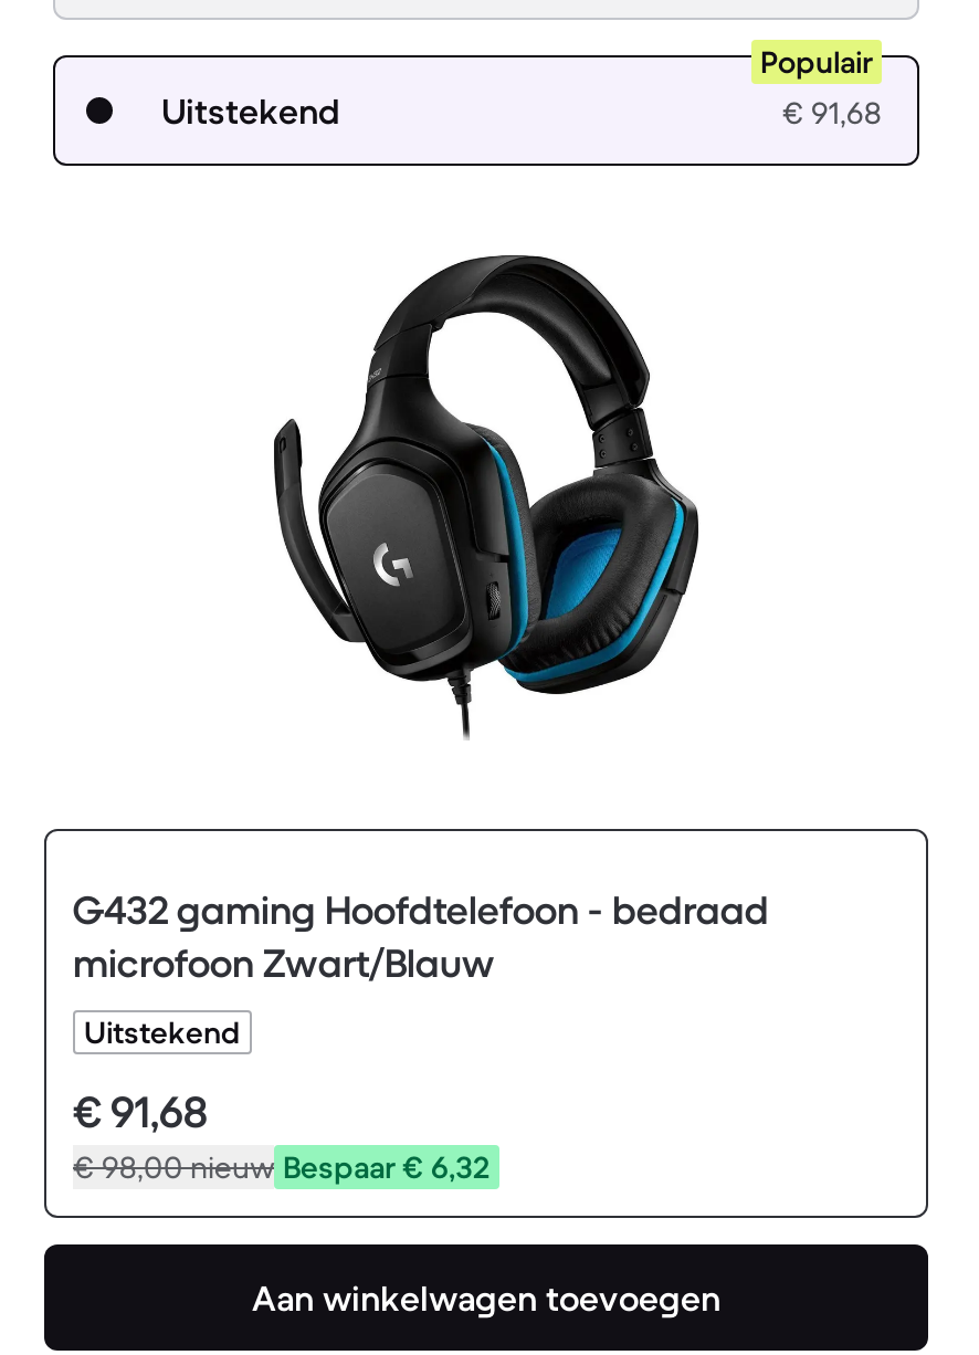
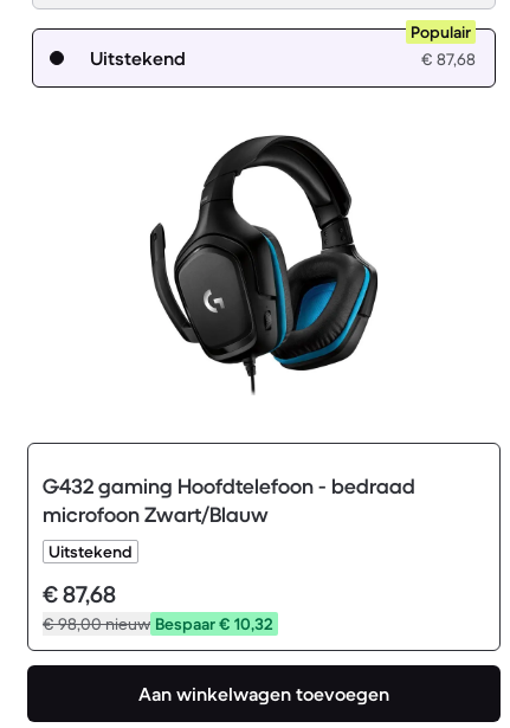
- € 91,68
+ € 87,68

- € 91,68
+ € 87,68

- € 98,00nieuw Bespaar € 6,32
+ € 98,00nieuw Bespaar € 10,32
